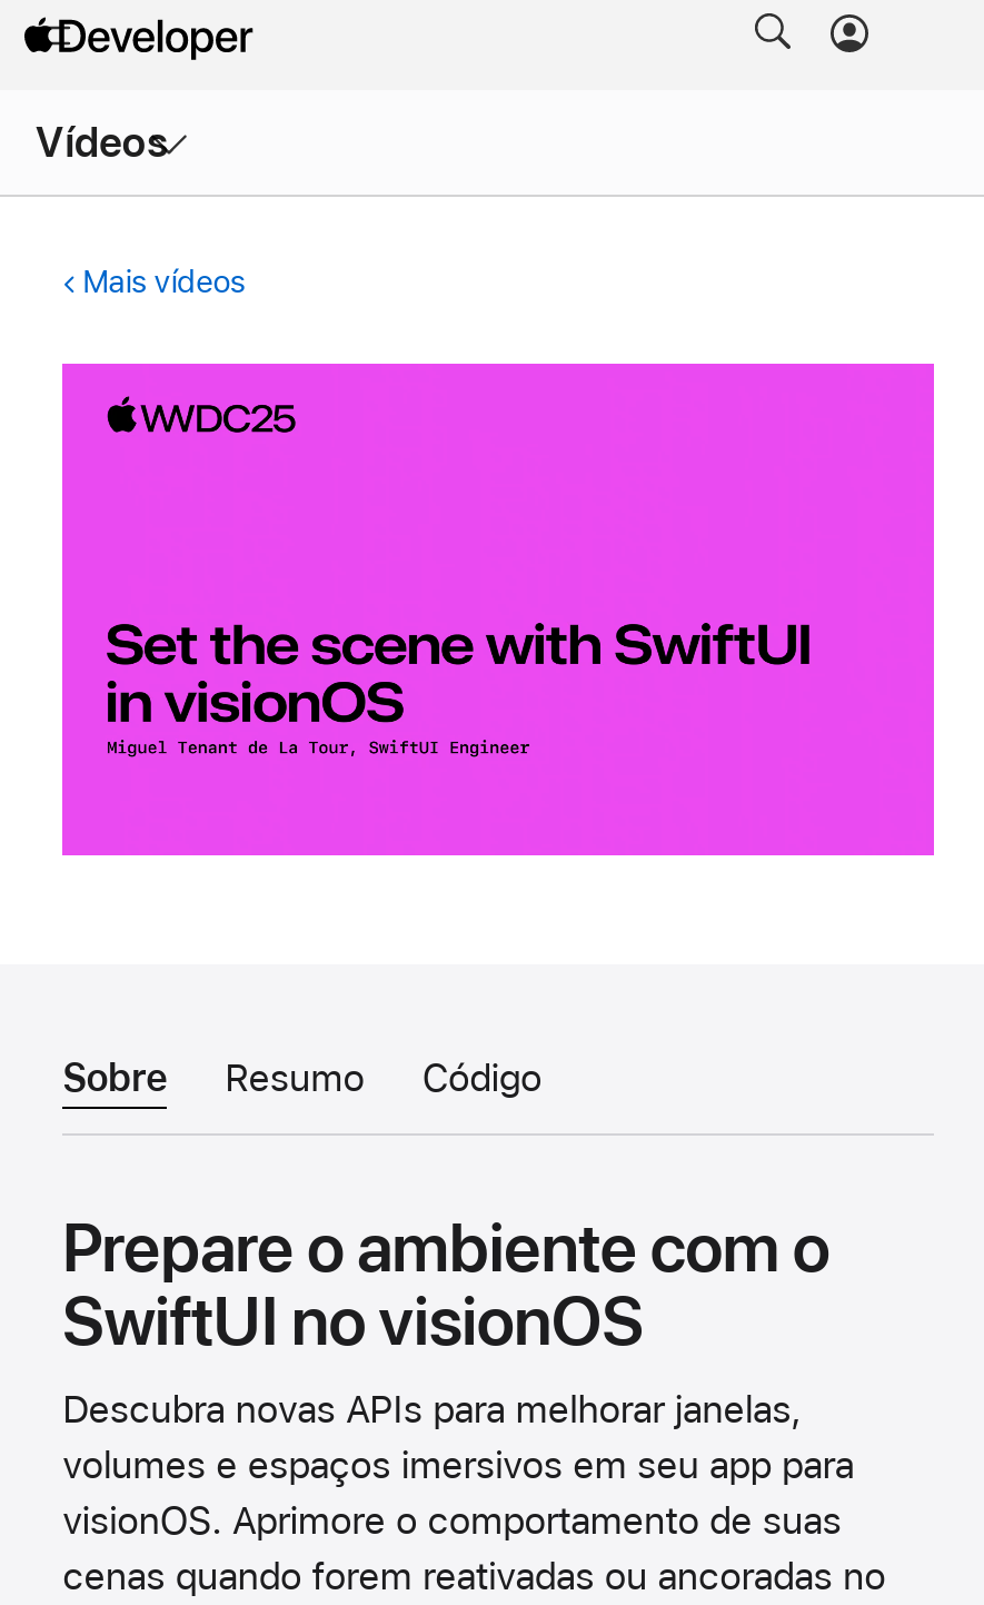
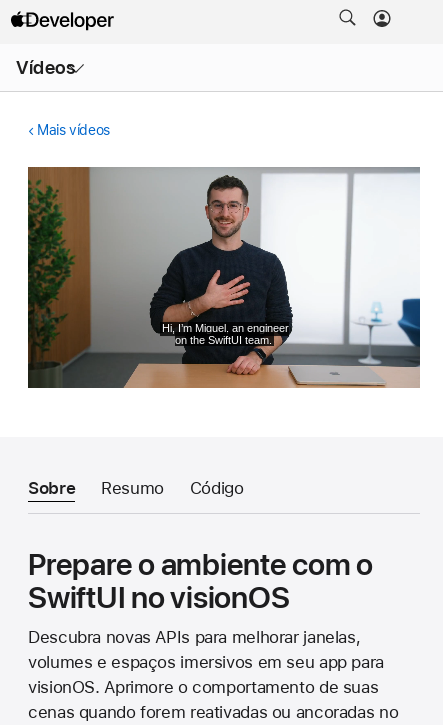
- [image]
+ [image]
